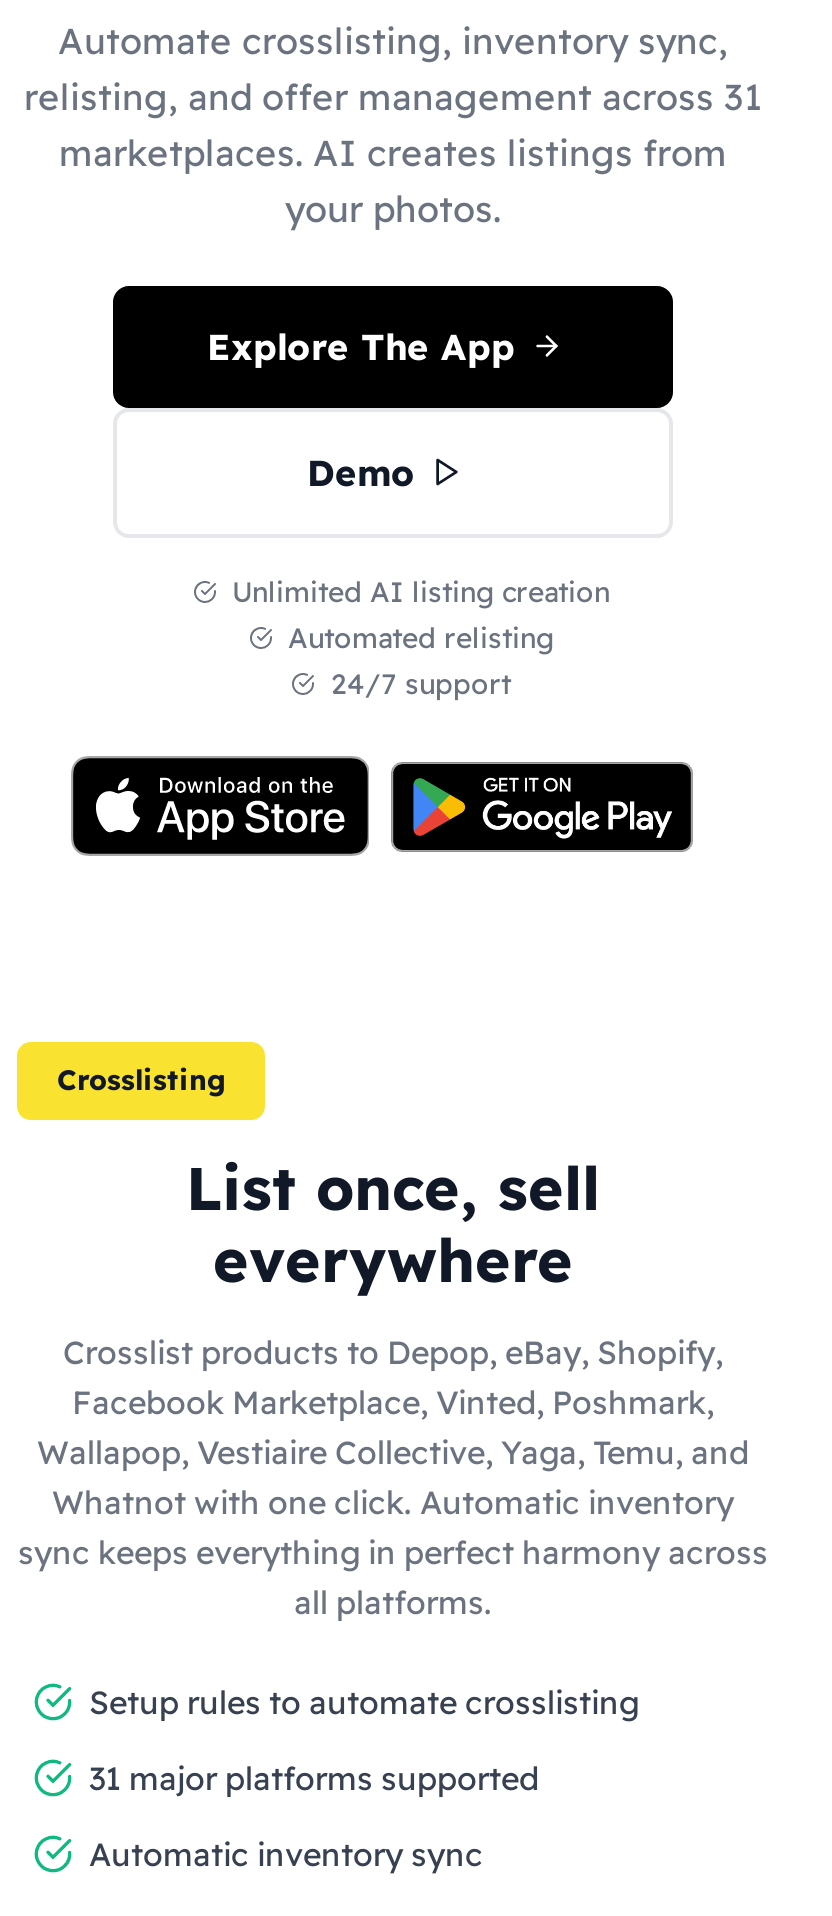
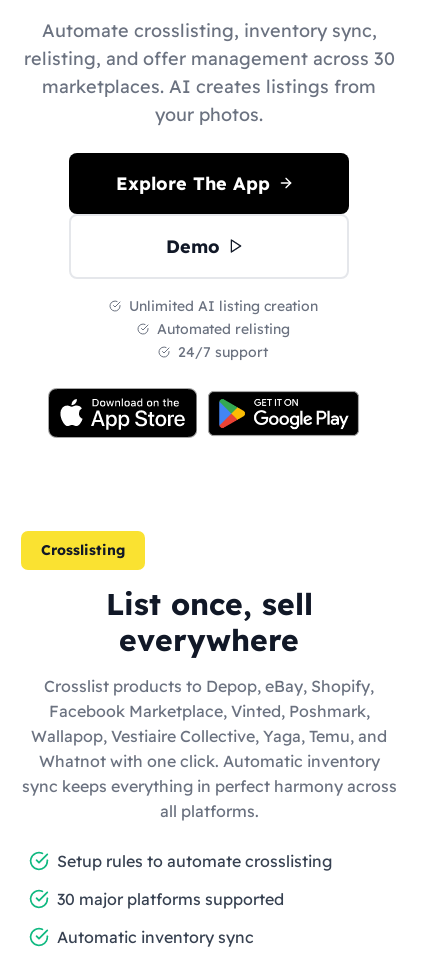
- relisting, and offer management across 31
+ relisting, and offer management across 30

- 31 major platforms supported
+ 30 major platforms supported
